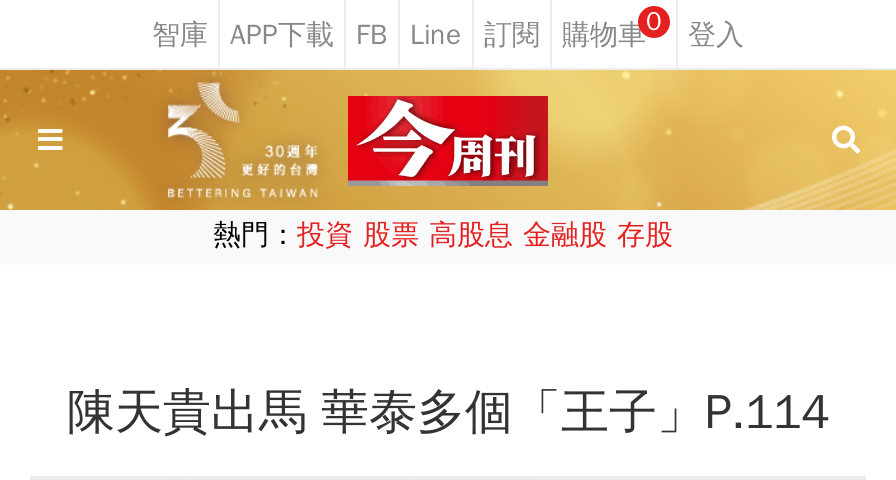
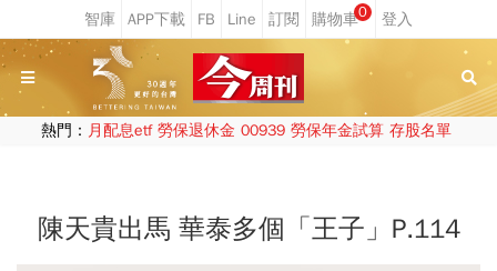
- 熱門：投資 股票 高股息 金融股 存股
+ 熱門：月配息etf 勞保退休金 00939 勞保年金試算 存股名單
